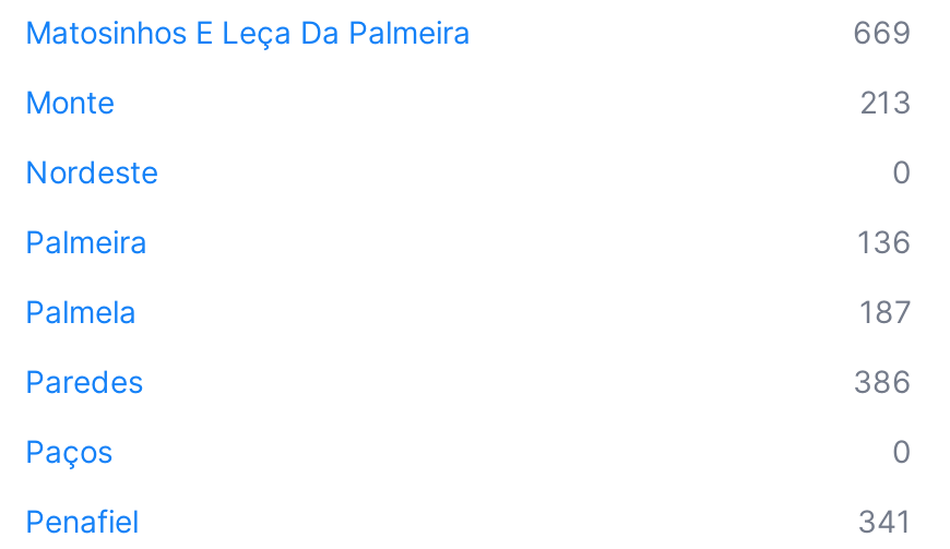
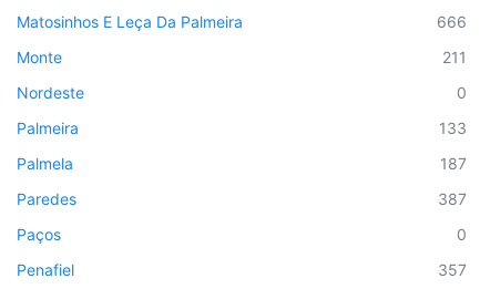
- 669
+ 666

- 213
+ 211

- 136
+ 133

- 386
+ 387

- 341
+ 357
